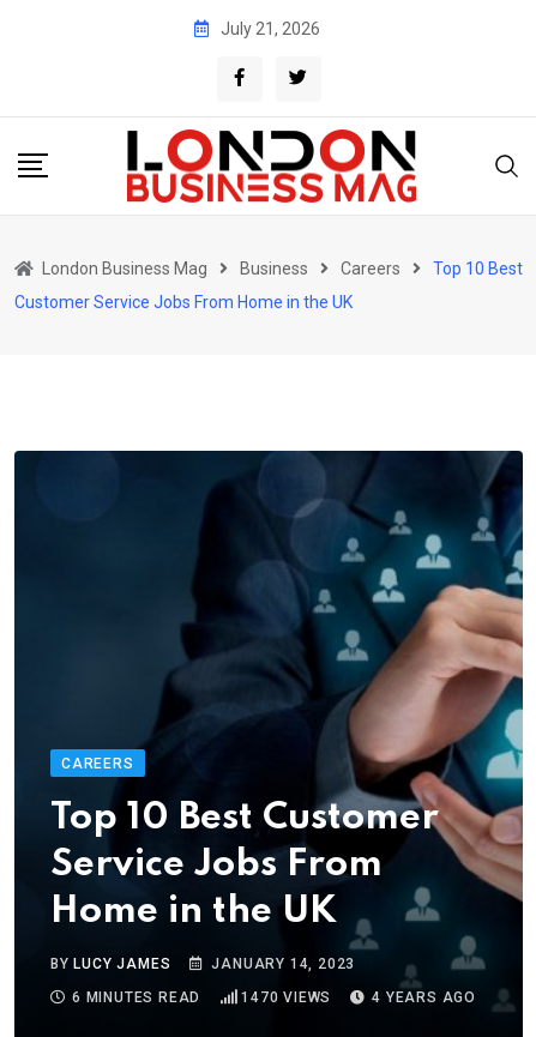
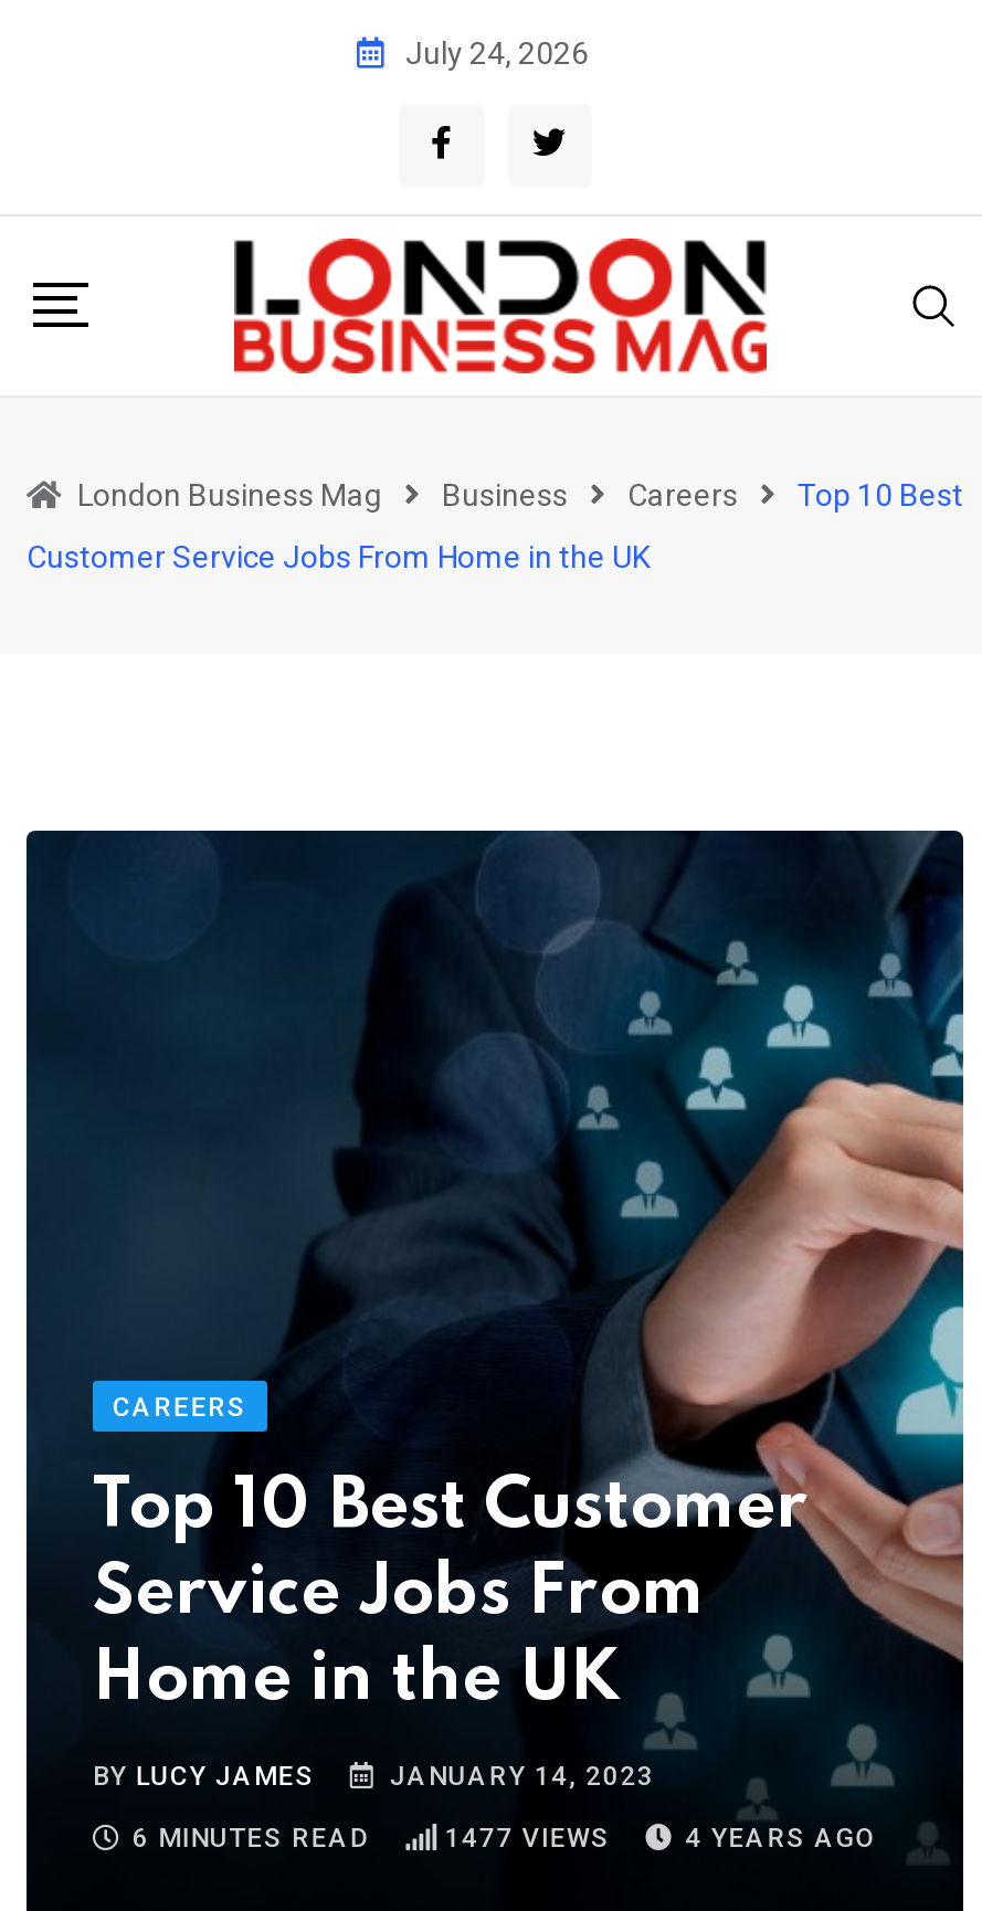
- July 21, 2026
+ July 24, 2026

- 1470 VIEWS
+ 1477 VIEWS
